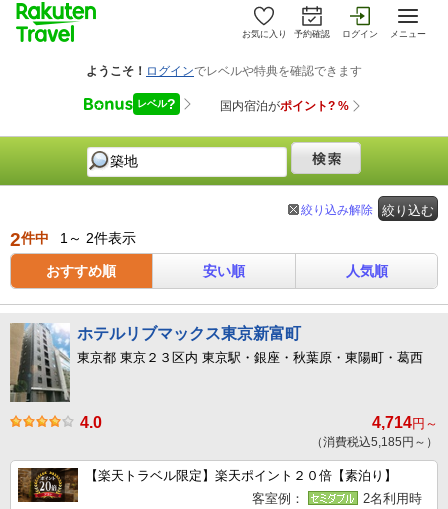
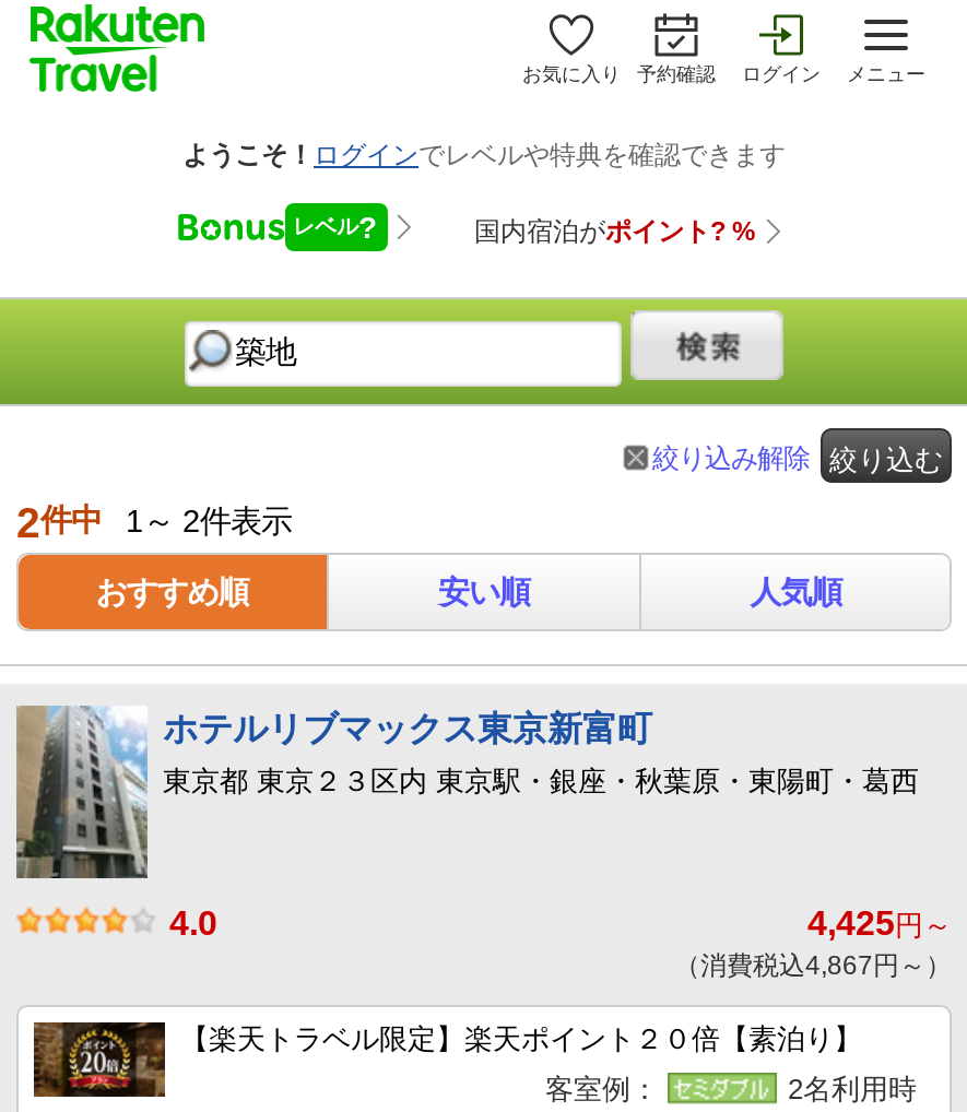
- 4,714円～
+ 4,425円～

- （消費税込5,185円～）
+ （消費税込4,867円～）
